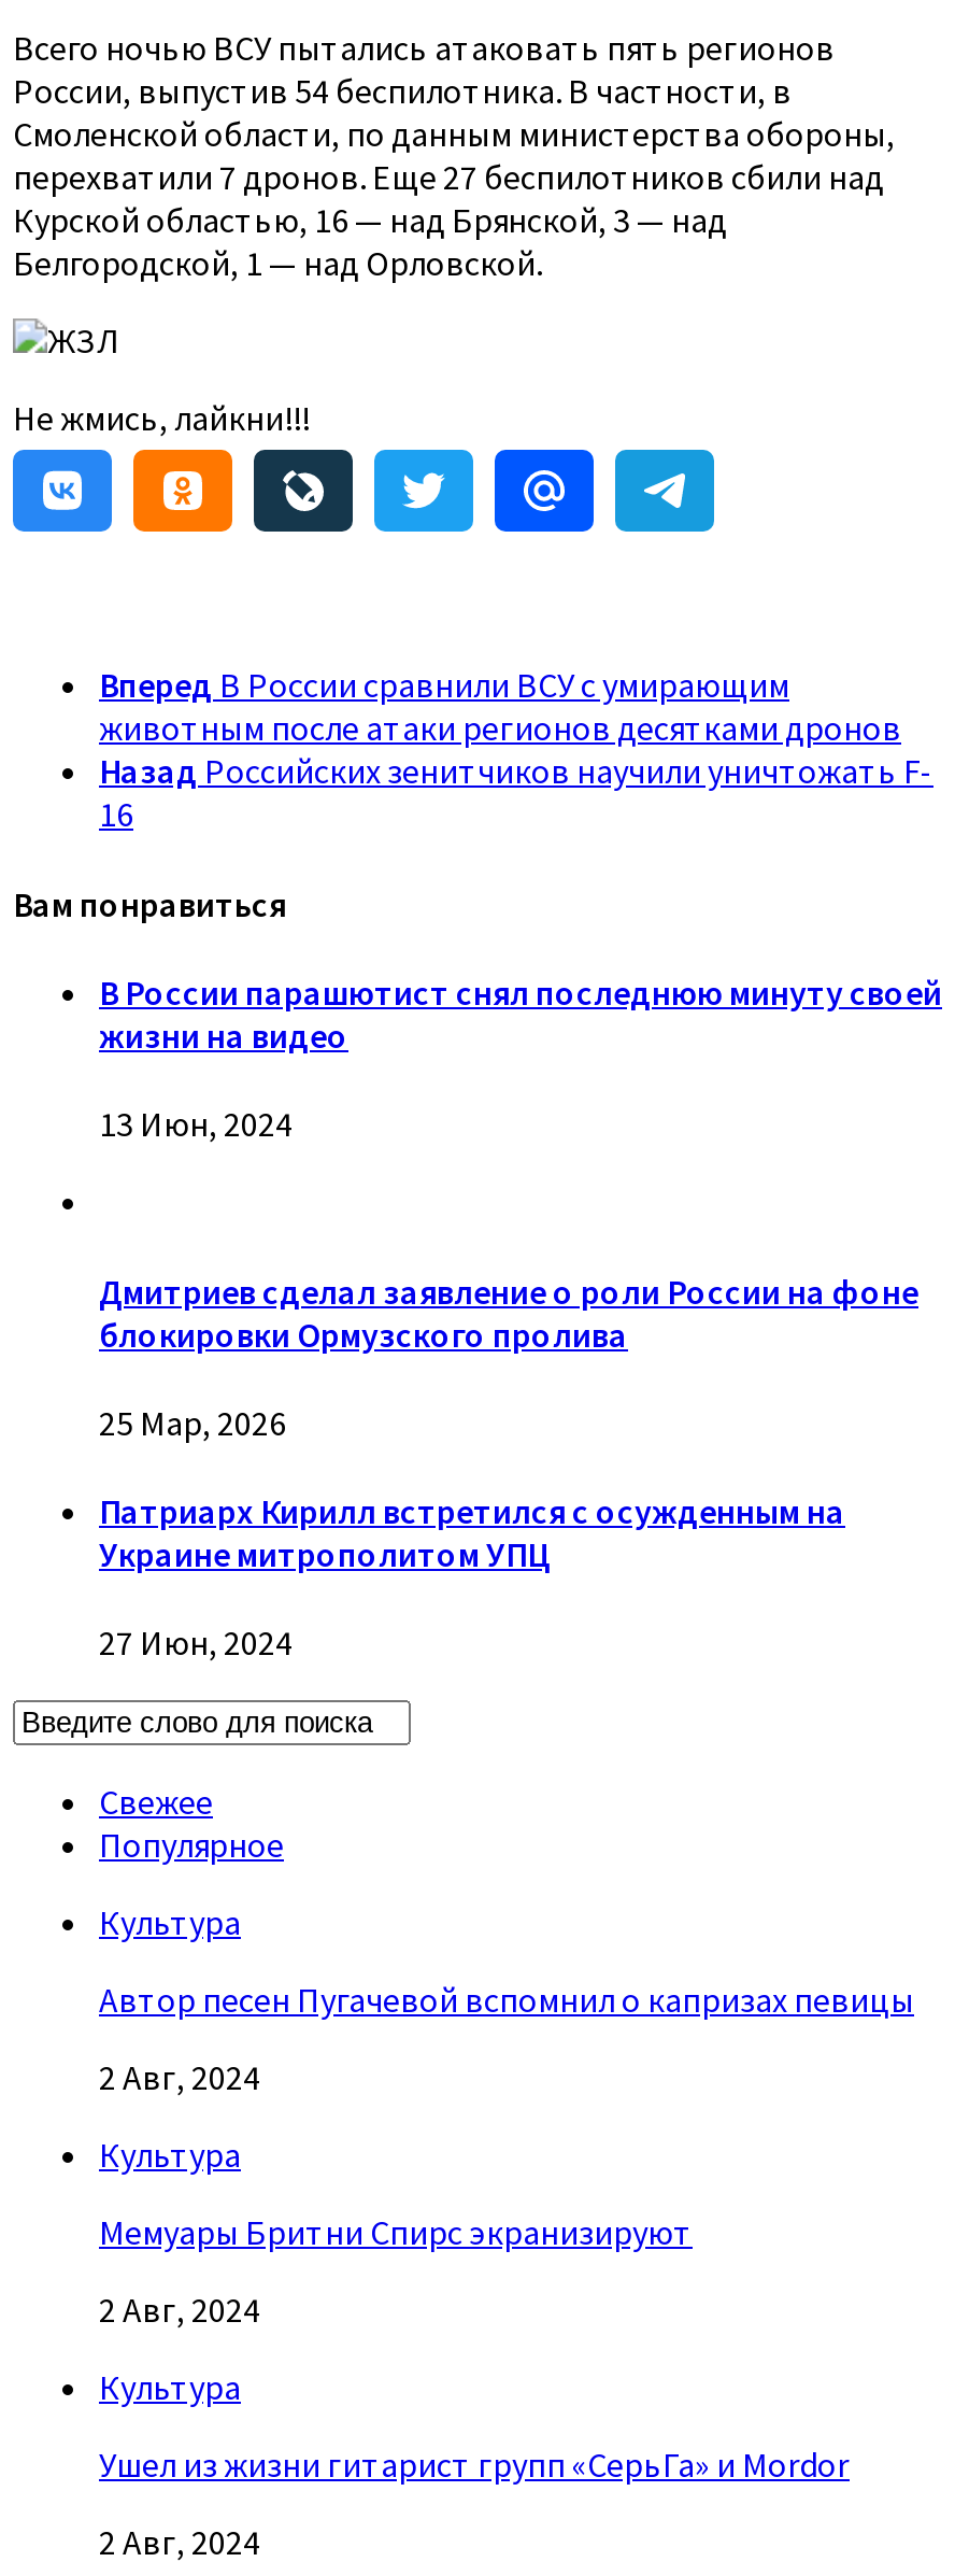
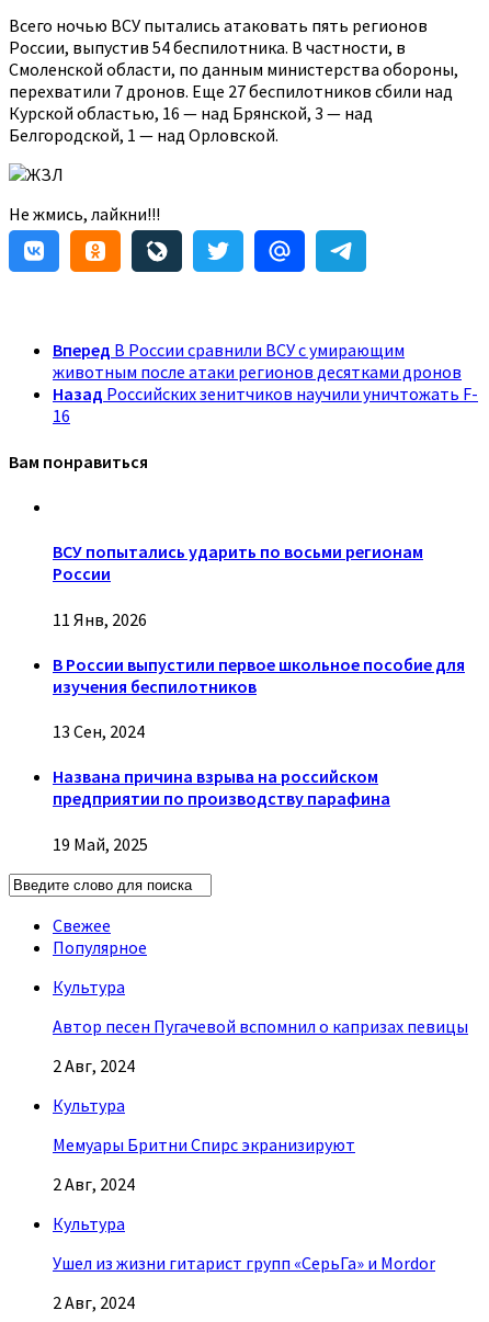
- В России парашютист снял последнюю минуту своей
- жизни на видео
+ ВСУ попытались ударить по восьми регионам
+ России

- 13 Июн, 2024
+ 11 Янв, 2026

- Дмитриев сделал заявление о роли России на фоне
- блокировки Ормузского пролива
+ В России выпустили первое школьное пособие для
+ изучения беспилотников

- 25 Мар, 2026
+ 13 Сен, 2024

- Патриарх Кирилл встретился с осужденным на
- Украине митрополитом УПЦ
+ Названа причина взрыва на российском
+ предприятии по производству парафина

- 27 Июн, 2024
+ 19 Май, 2025
